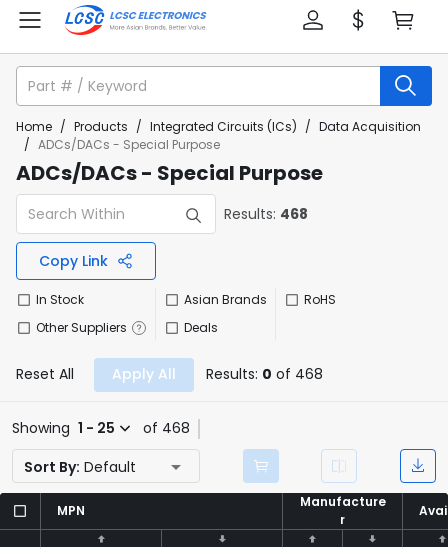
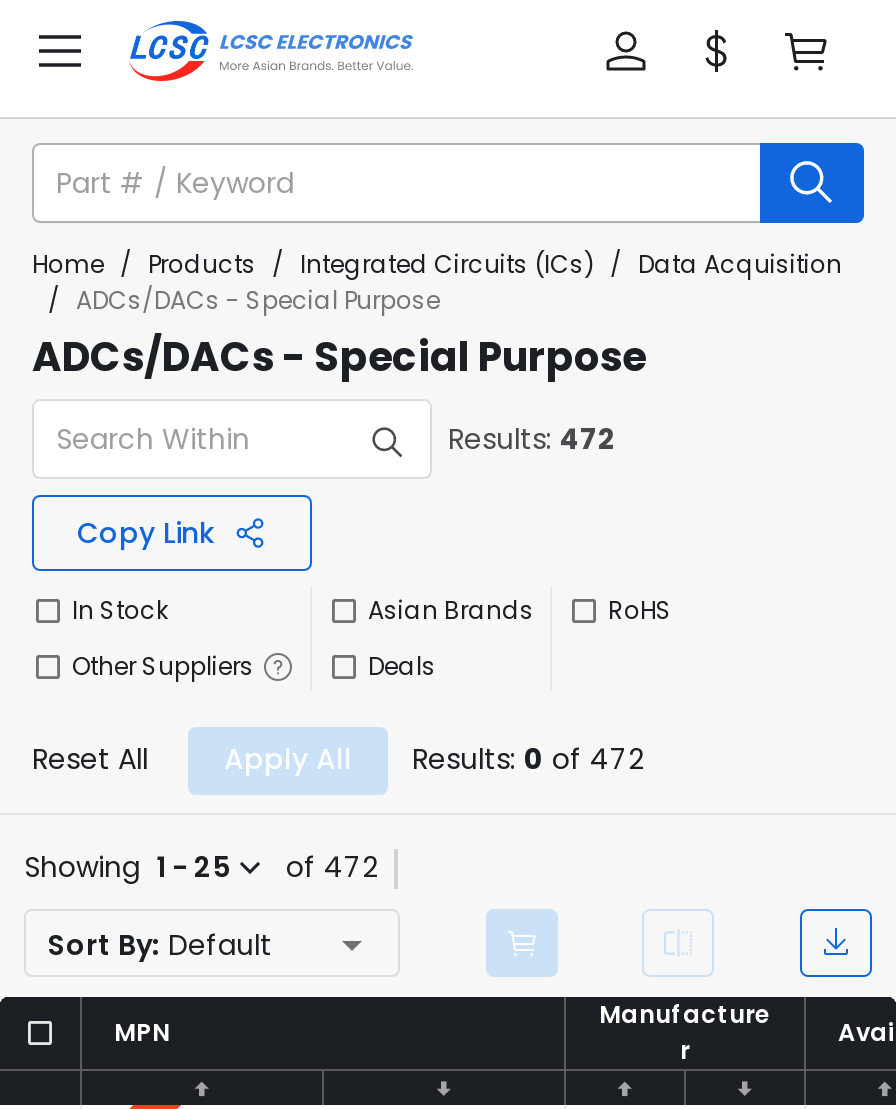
- Results: 468
+ Results: 472

- Results: 0 of 468
+ Results: 0 of 472

- Showing 1 - 25 of 468
+ Showing 1 - 25 of 472
